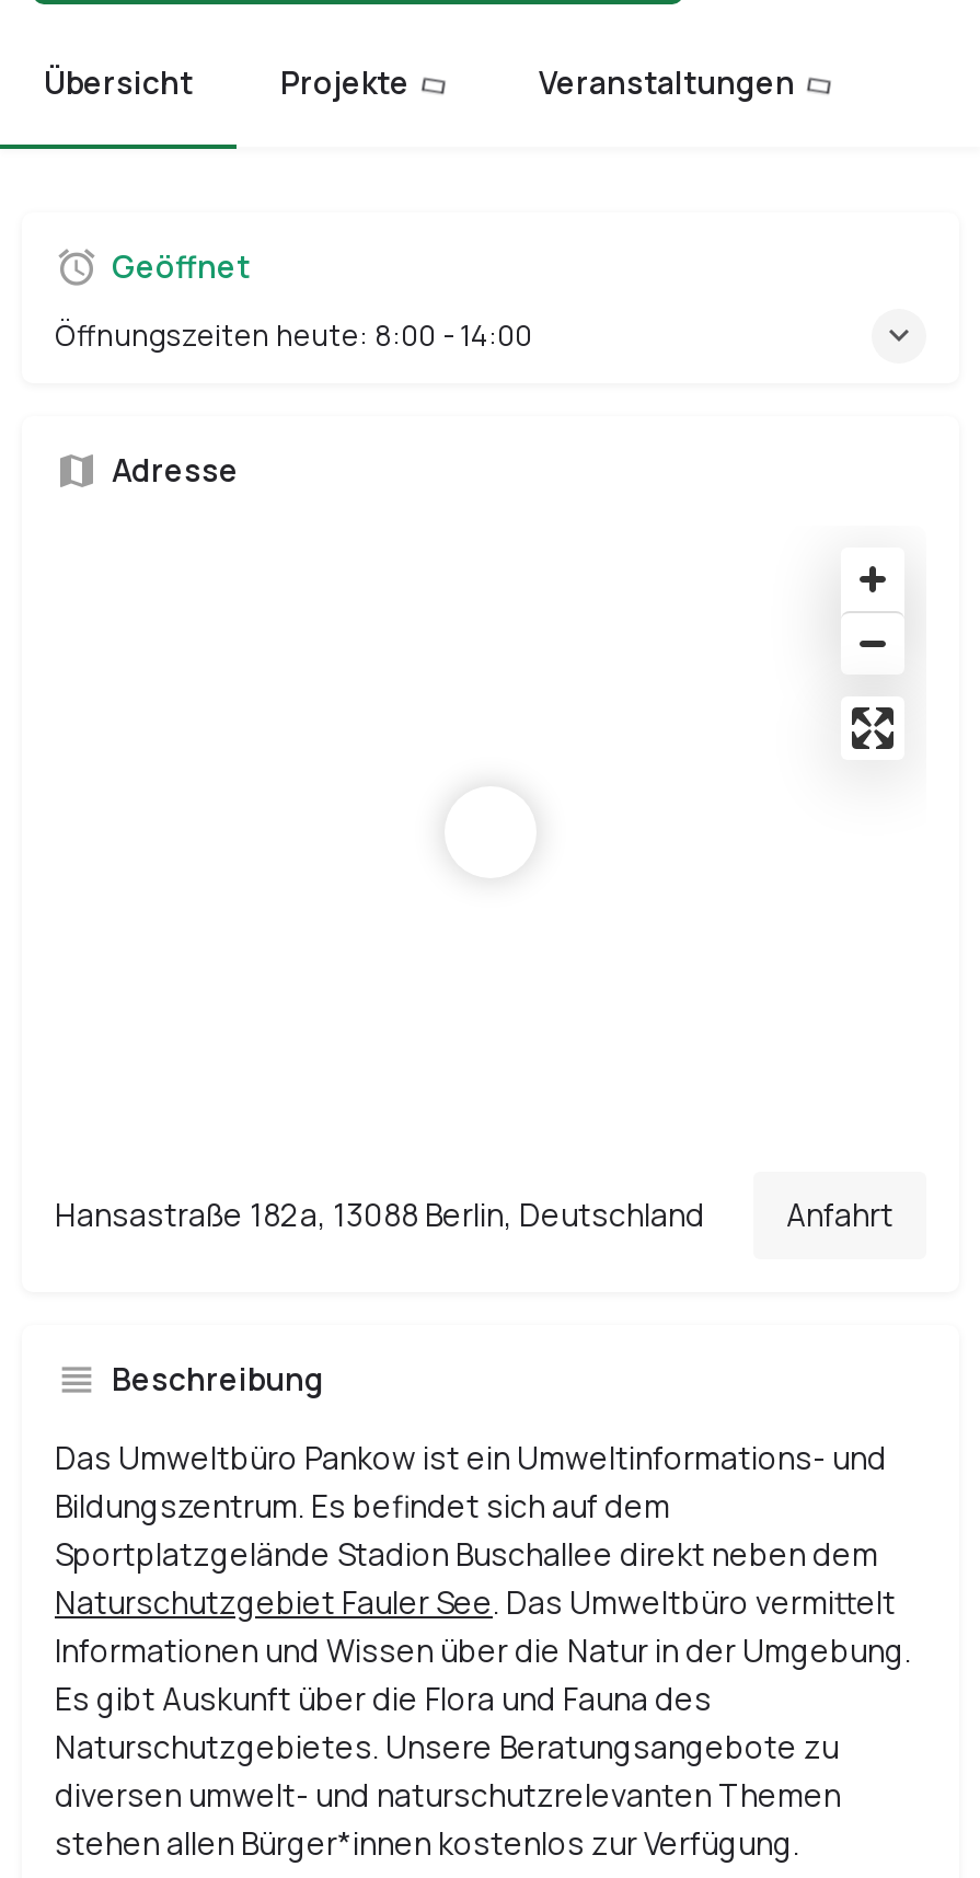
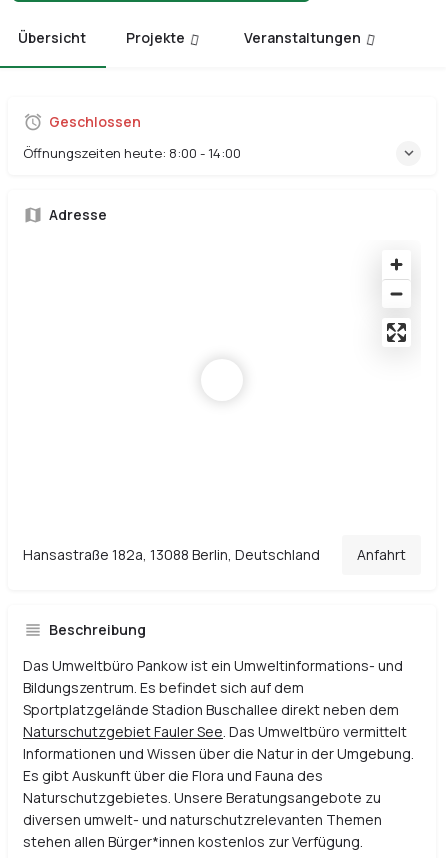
- Geöffnet
+ Geschlossen
